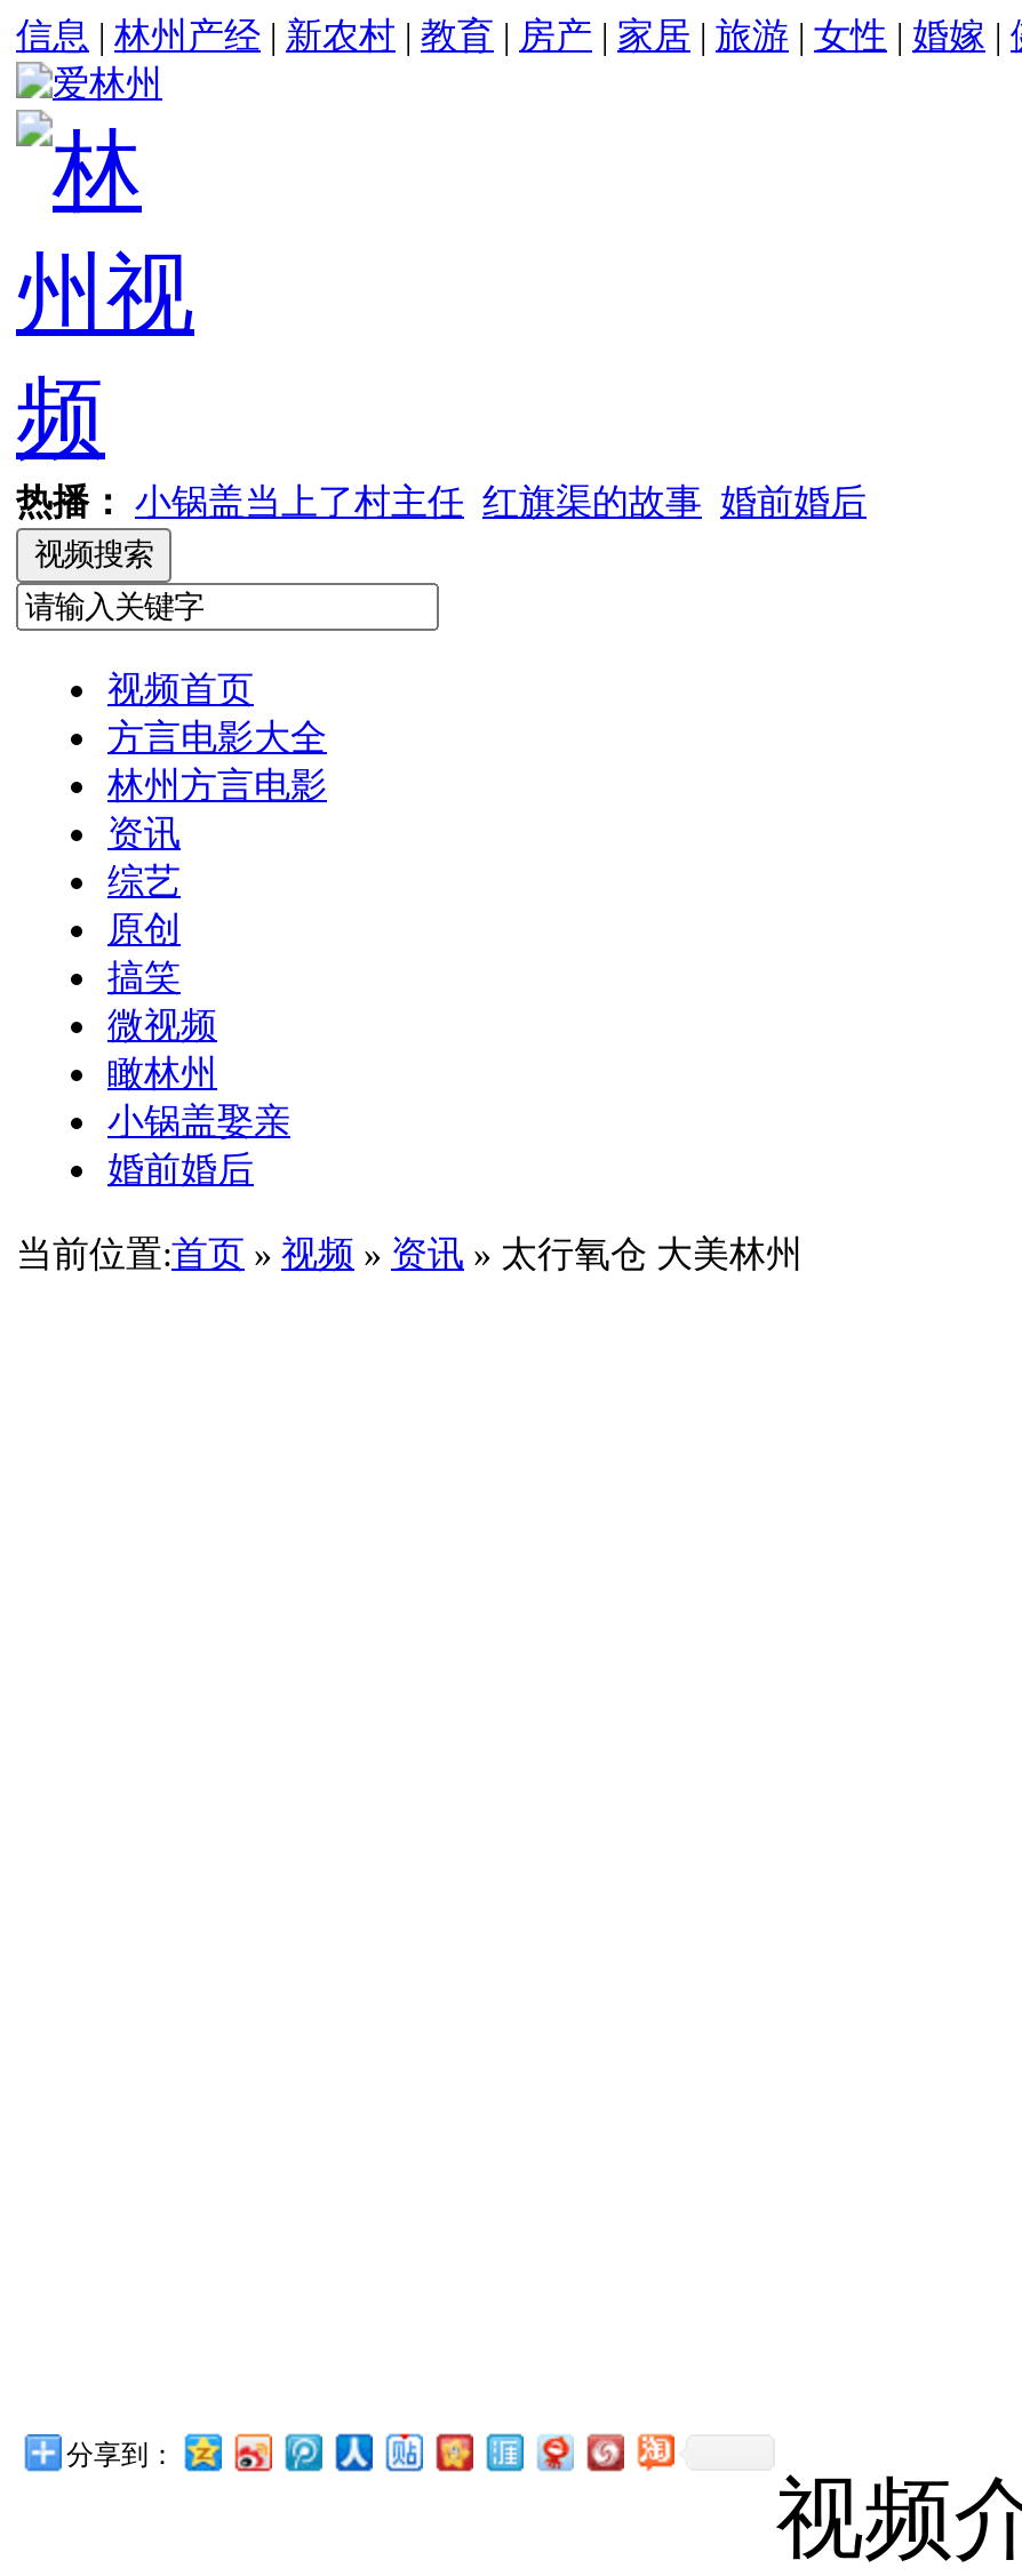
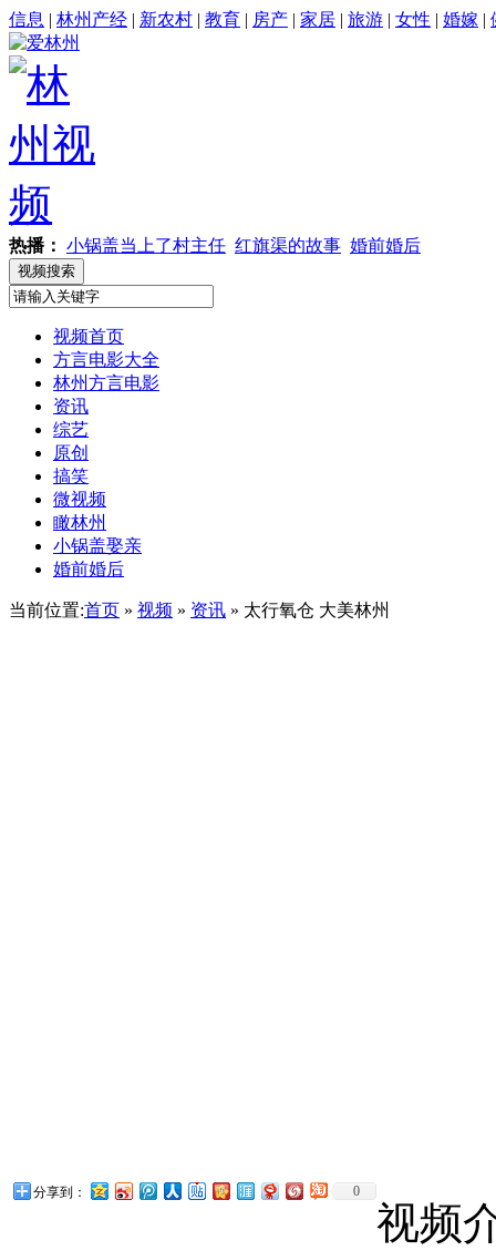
+ 0
